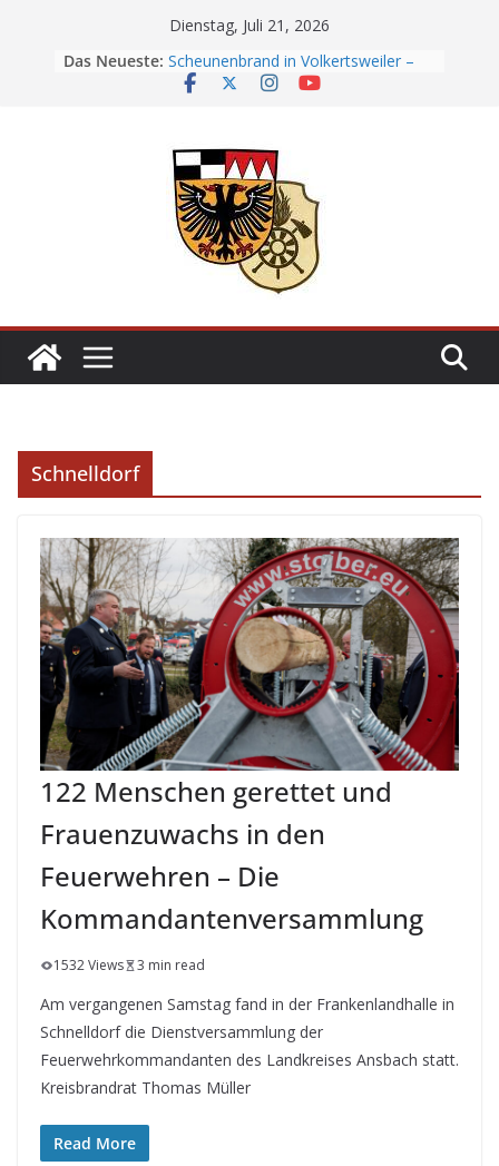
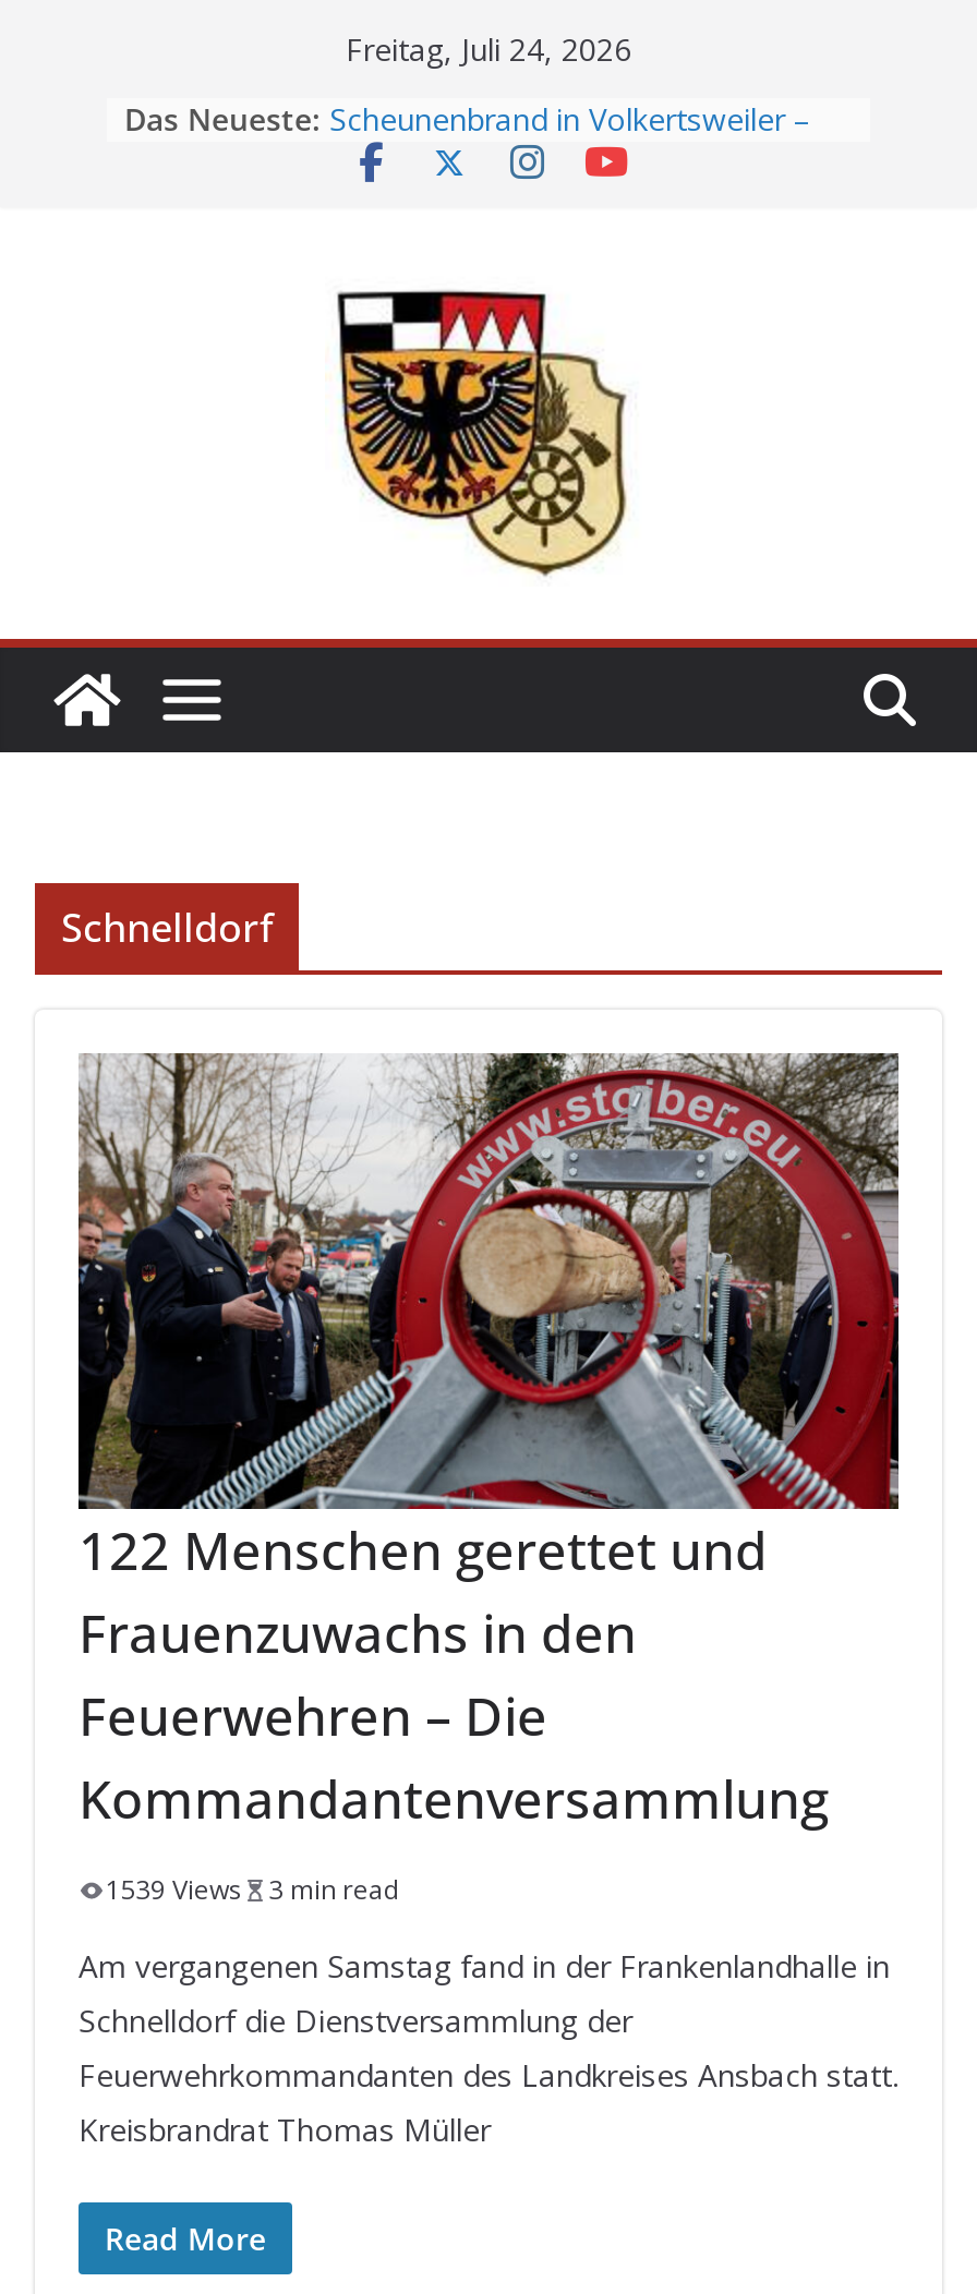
- Dienstag, Juli 21, 2026
+ Freitag, Juli 24, 2026

- 1532 Views 3 min read
+ 1539 Views 3 min read
